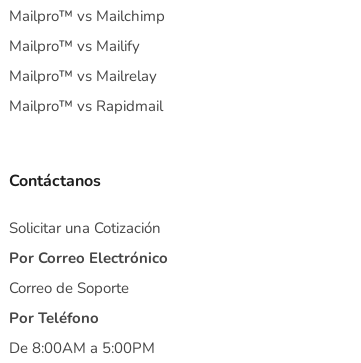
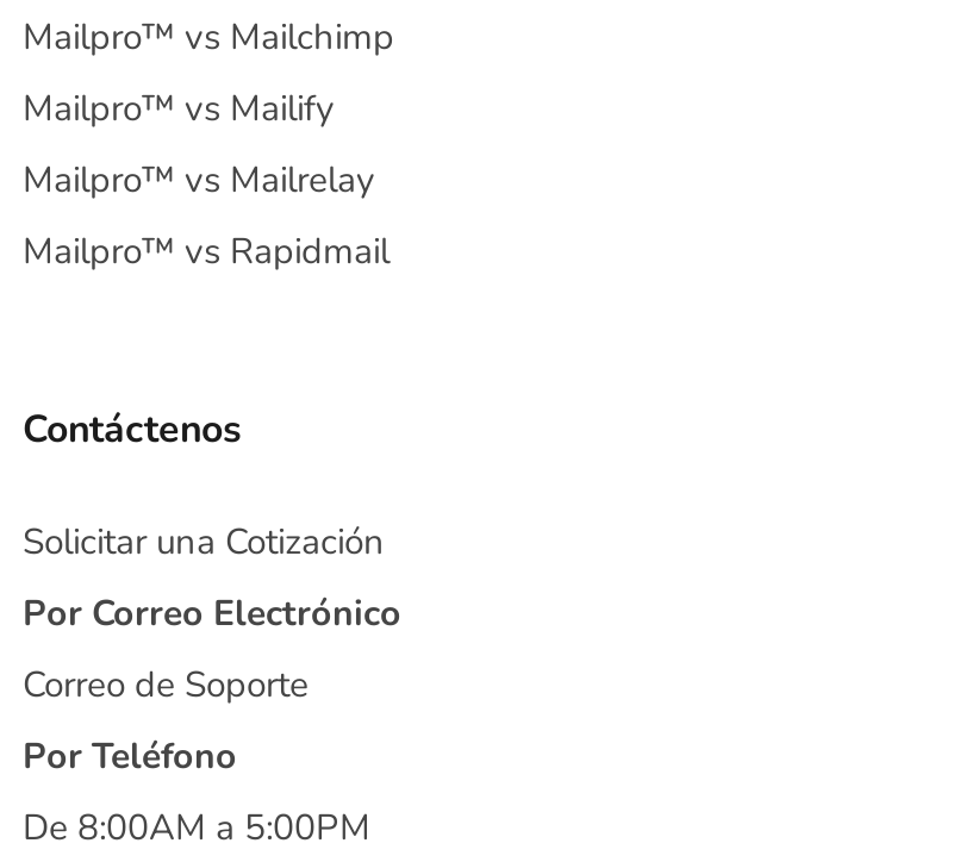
- Contáctanos
+ Contáctenos
